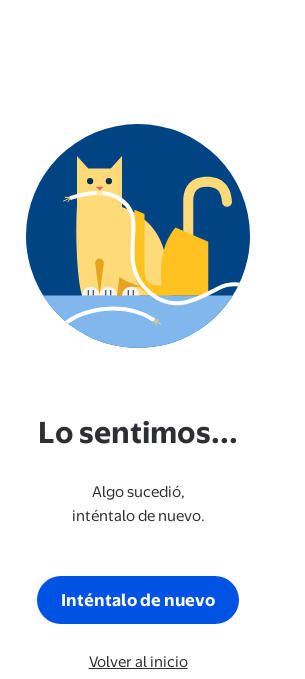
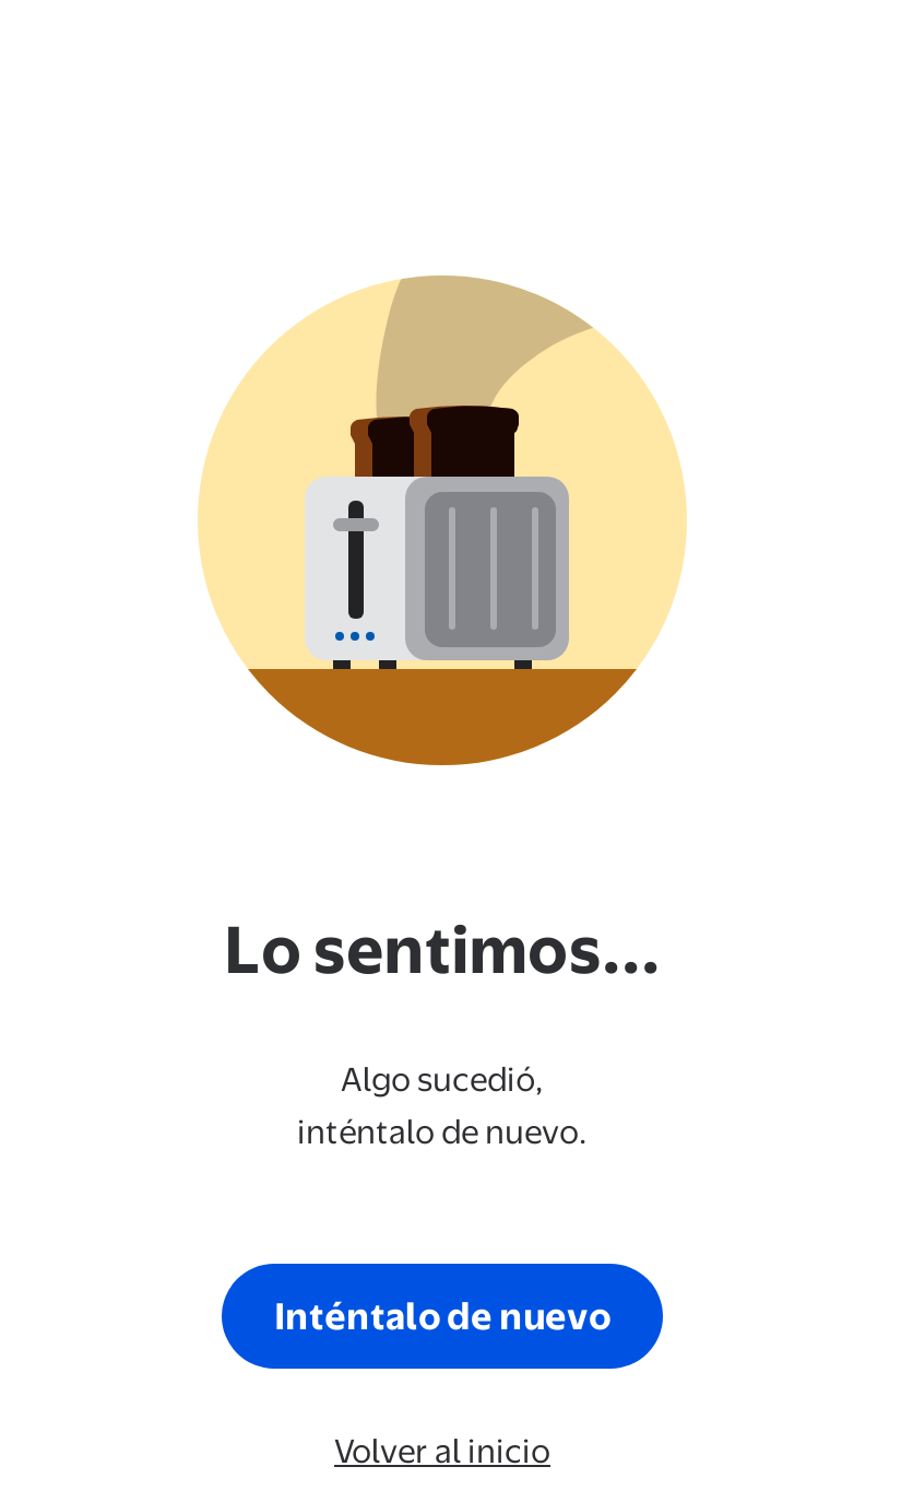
- [image]
+ [image]
